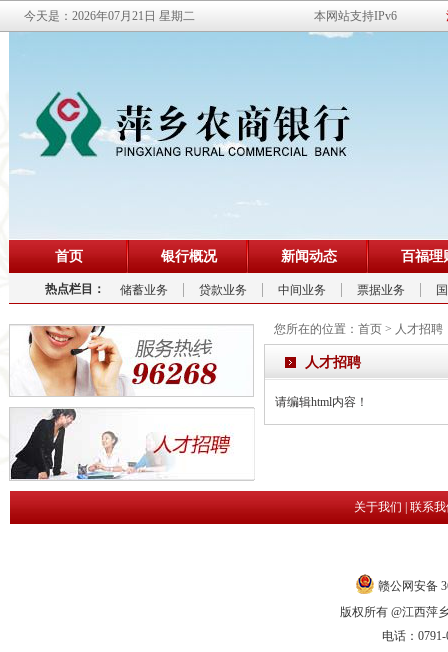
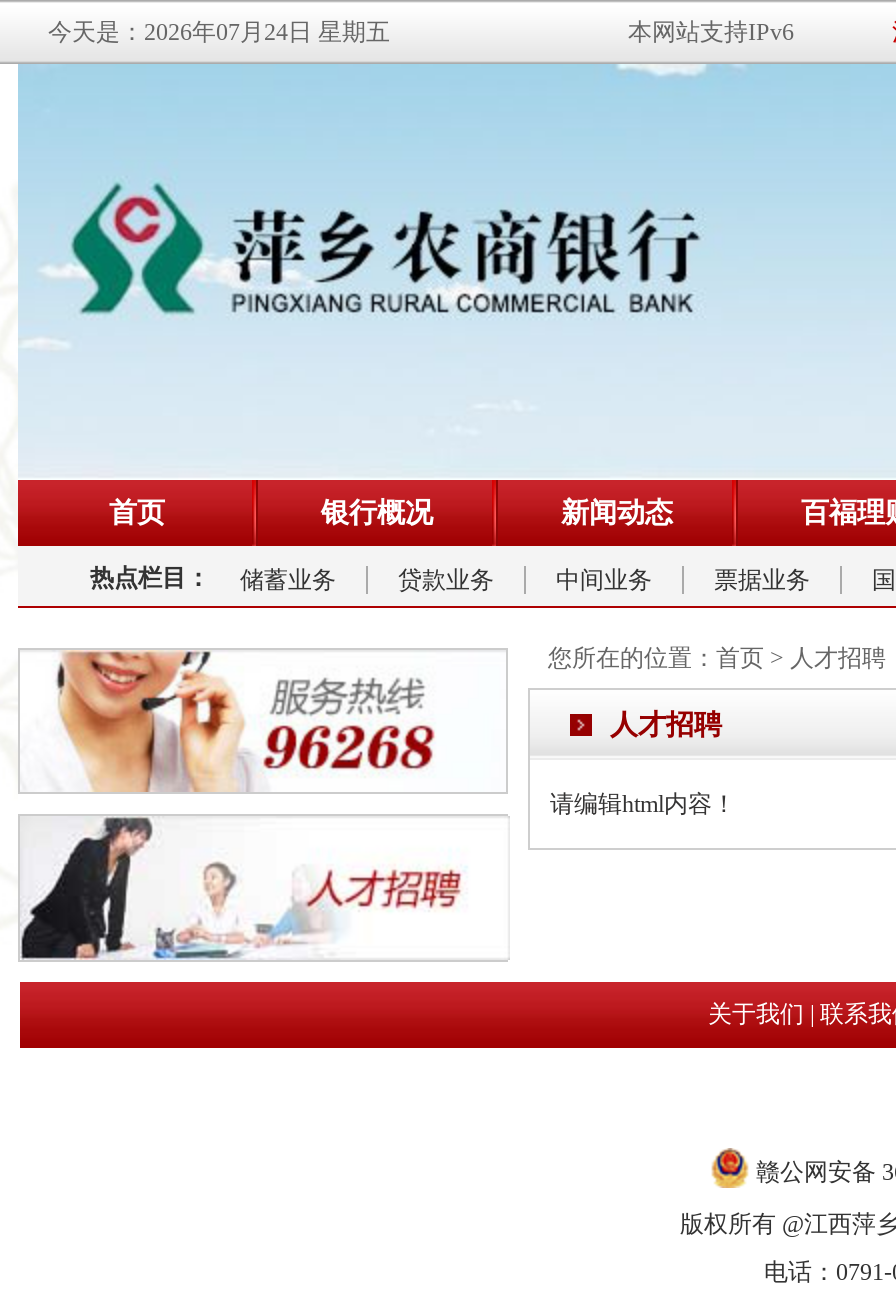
- 今天是：2026年07月21日 星期二
+ 今天是：2026年07月24日 星期五
